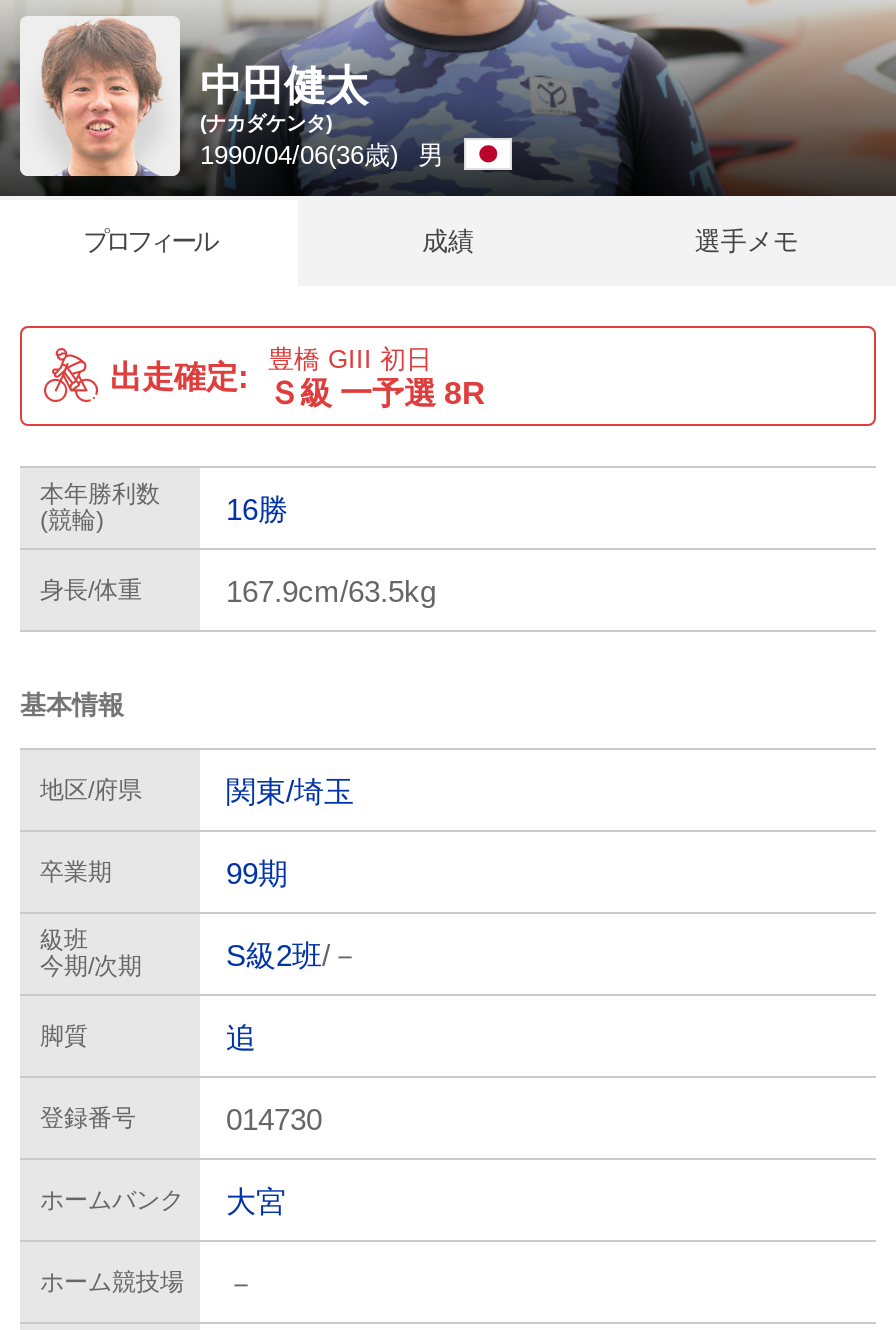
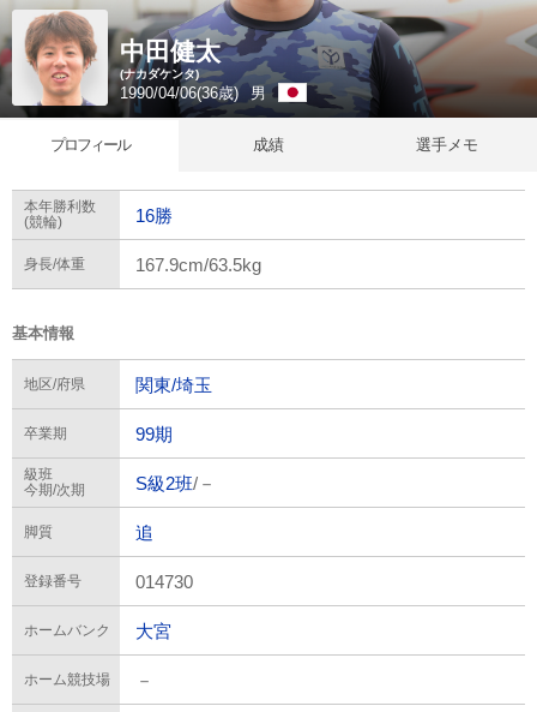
- 豊橋 GIII 初日
- Ｓ級 一予選 8R

- 出走確定:
